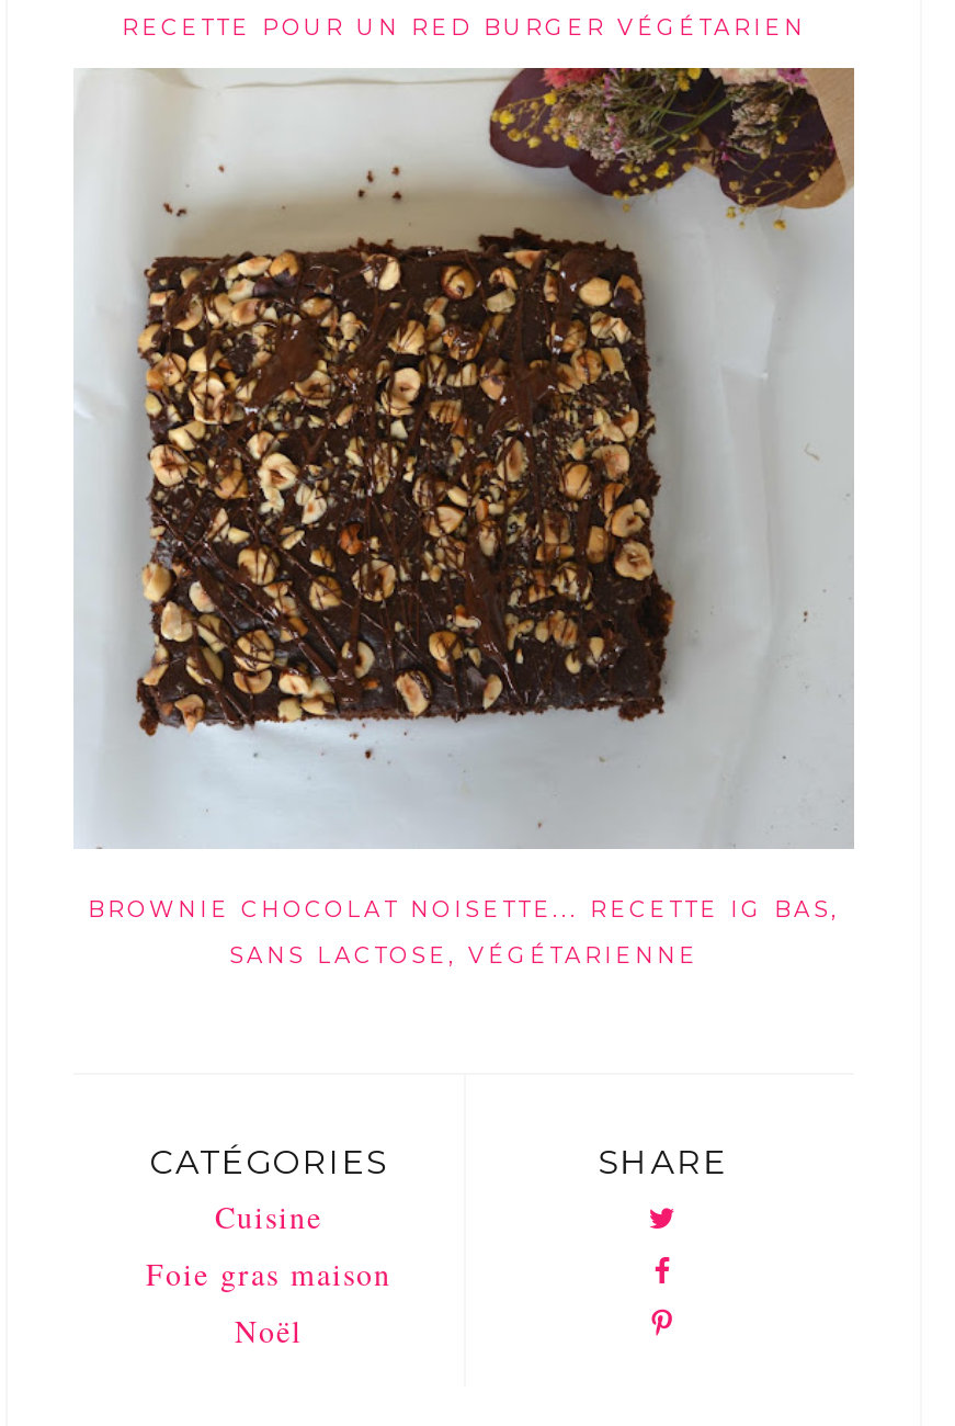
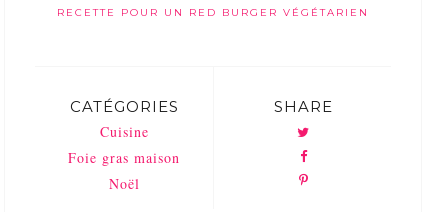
- [image]
- BROWNIE CHOCOLAT NOISETTE... RECETTE IG BAS,
- SANS LACTOSE, VÉGÉTARIENNE
